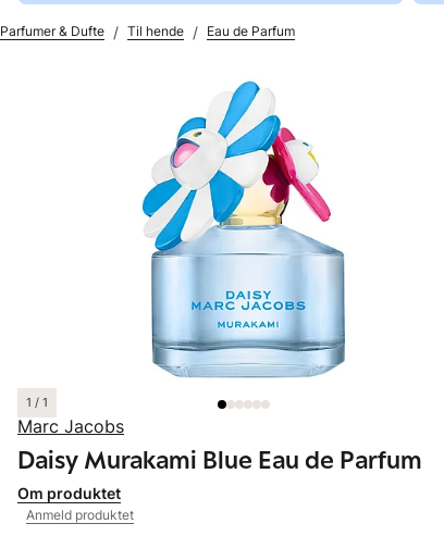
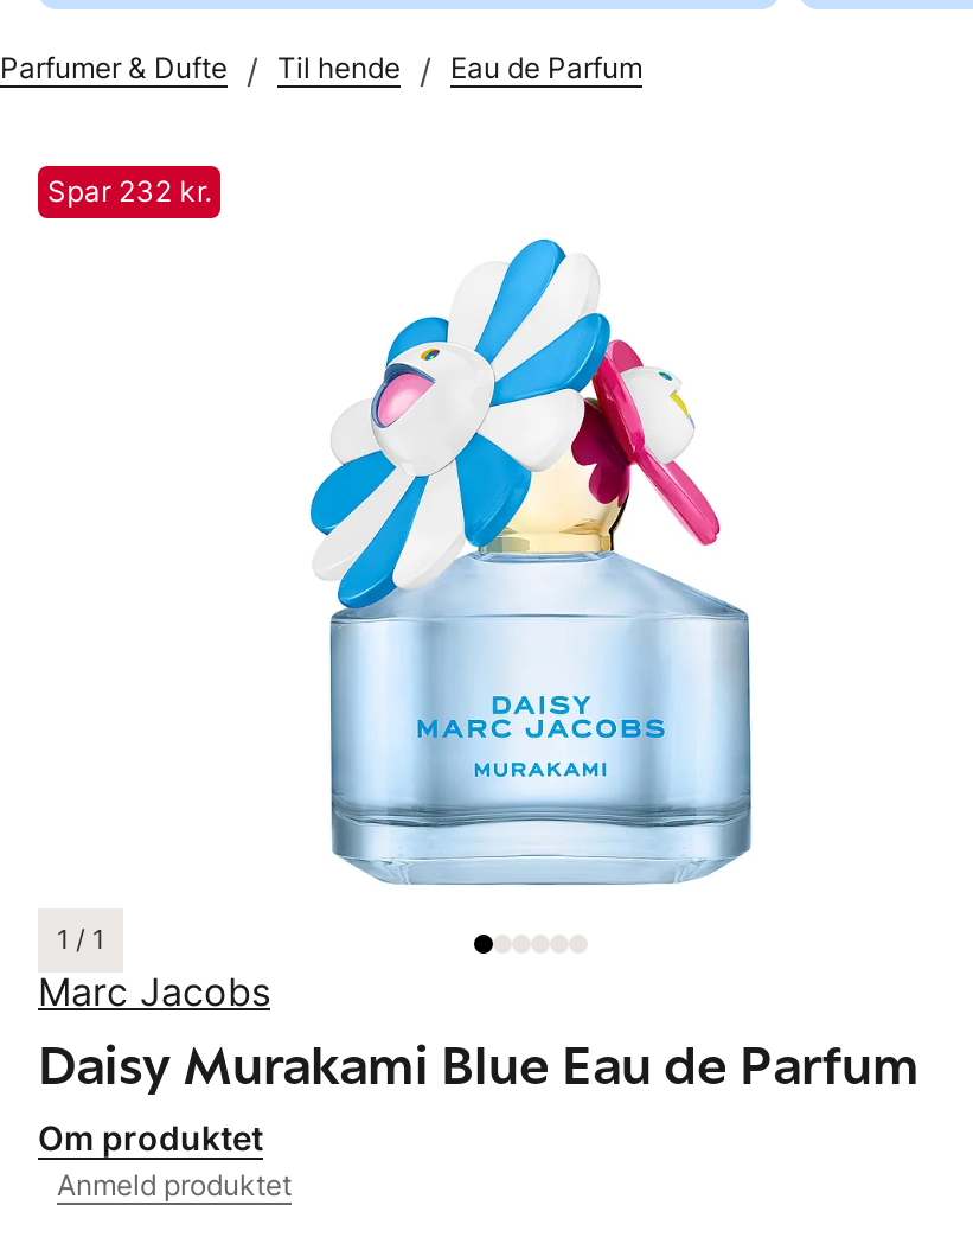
+ Spar 232 kr.
